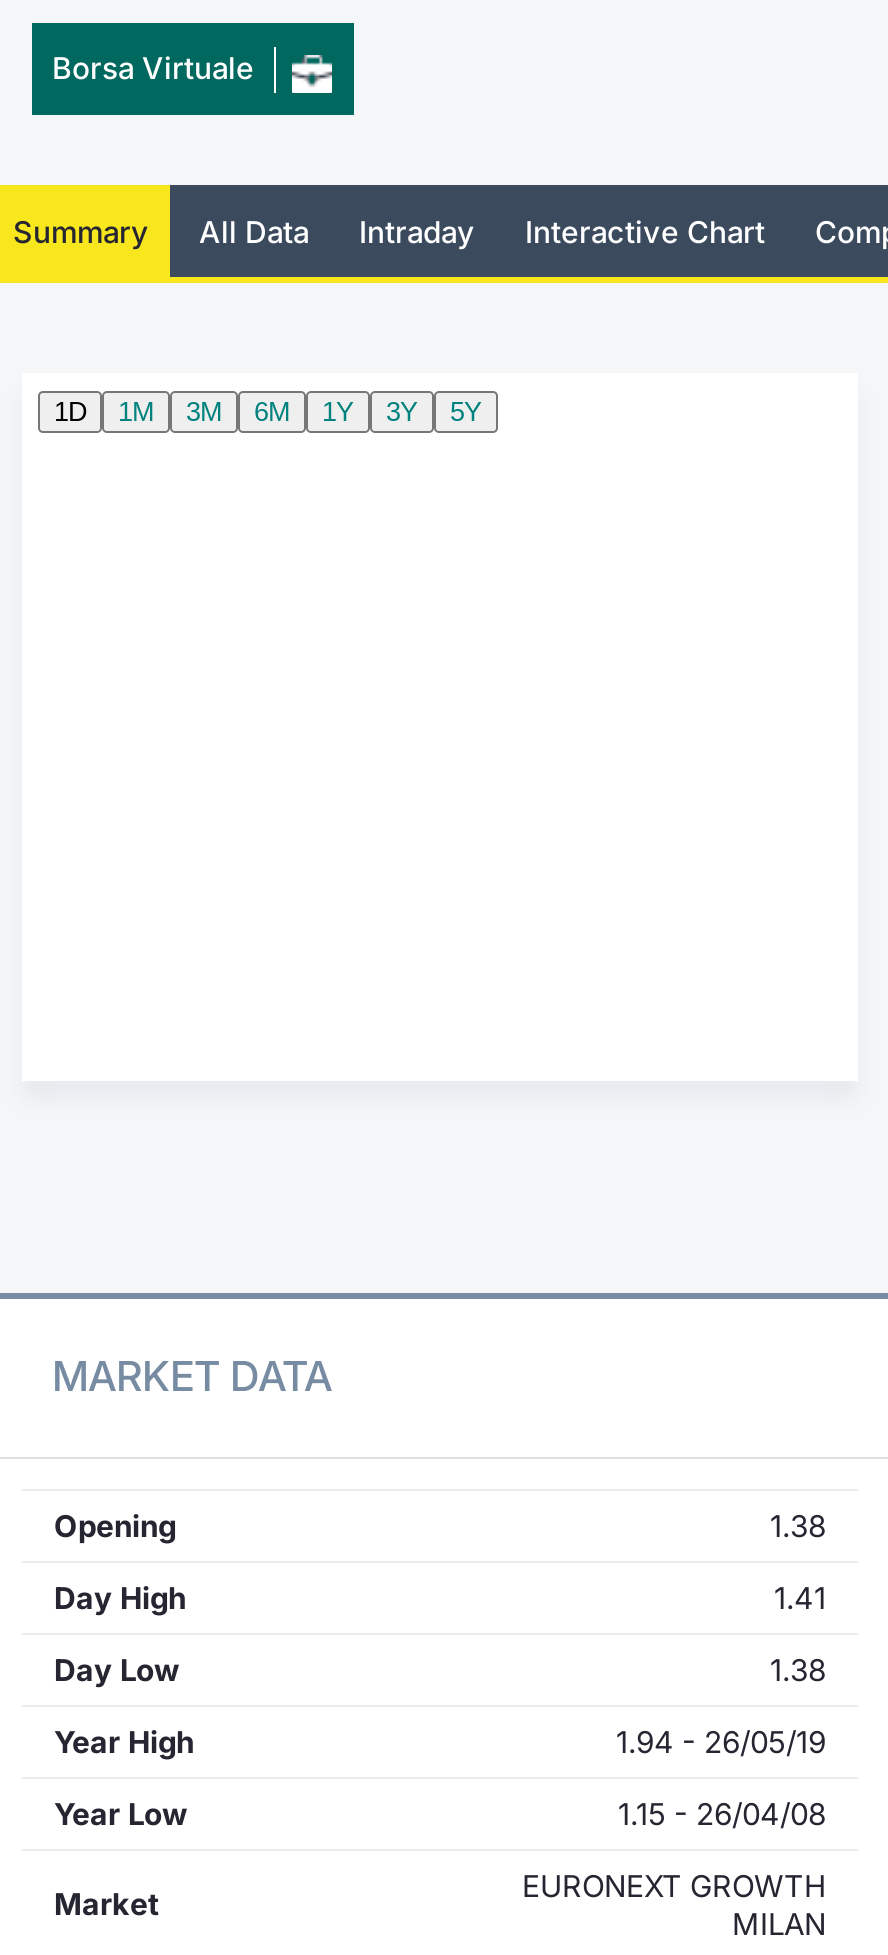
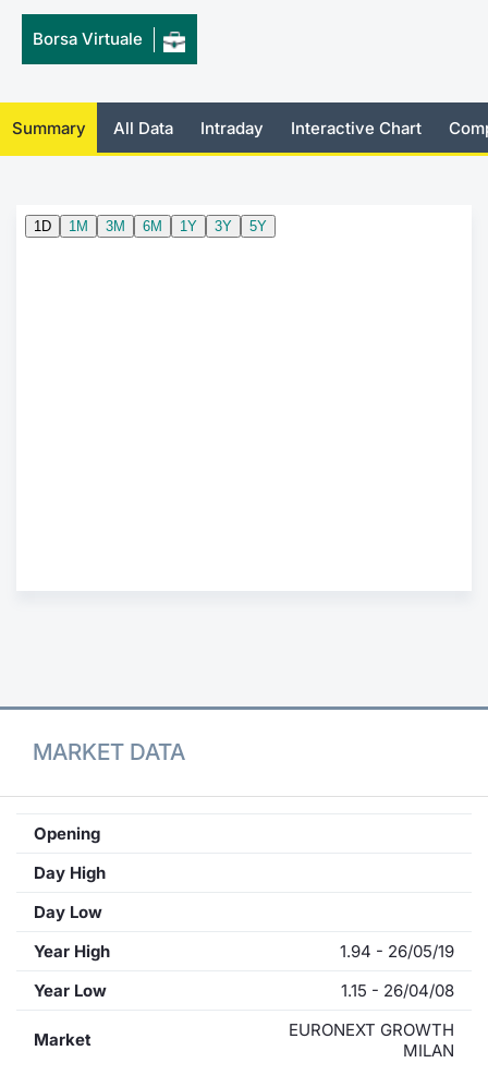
- 1.38

- 1.41

- 1.38
